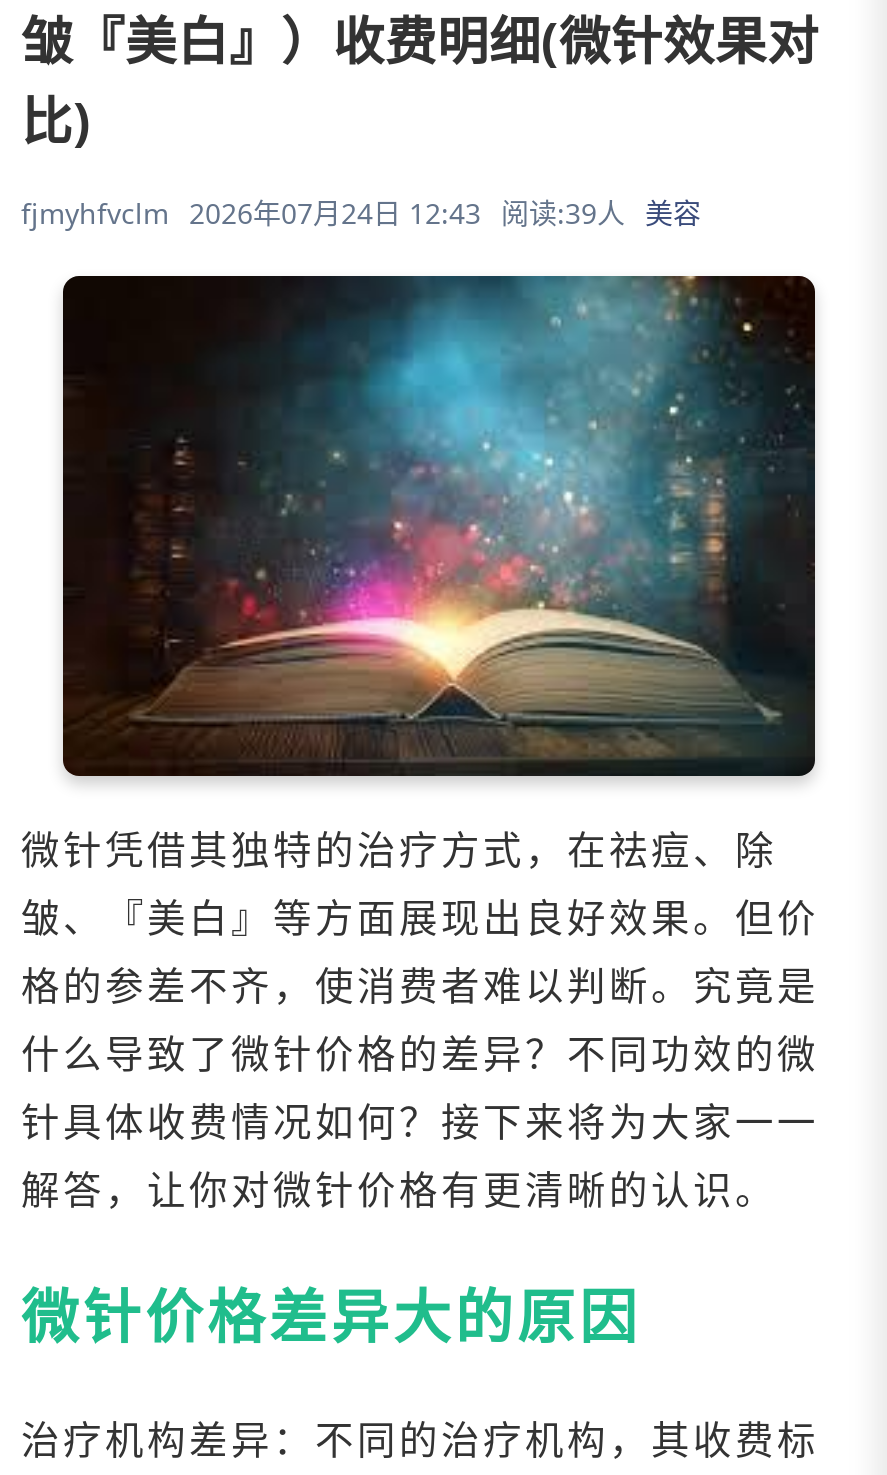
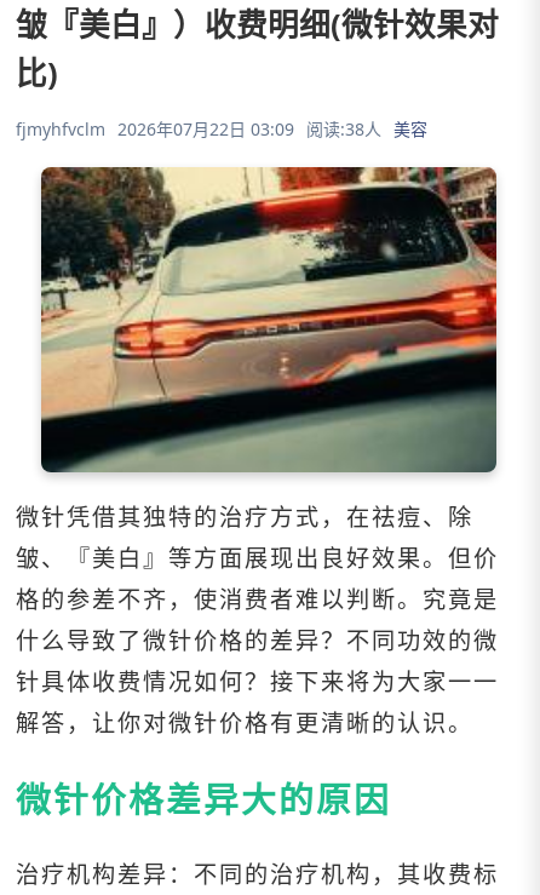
- fjmyhfvclm 2026年07月24日 12:43 阅读:39人 美容
+ fjmyhfvclm 2026年07月22日 03:09 阅读:38人 美容

- [image]
+ [image]
